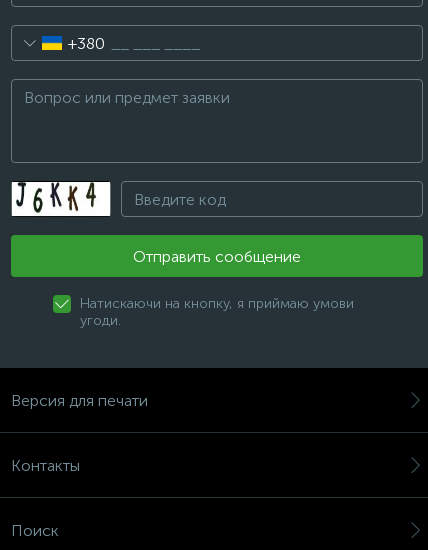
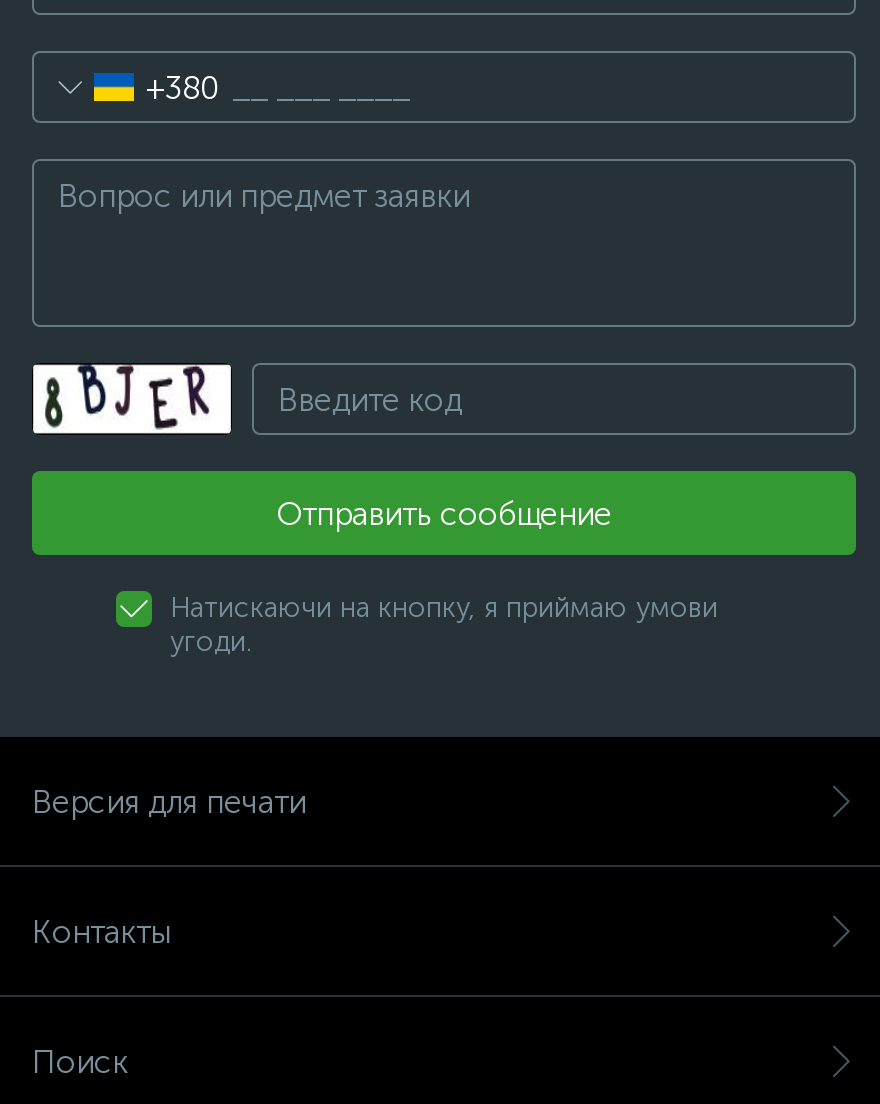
- [image]
+ [image]
